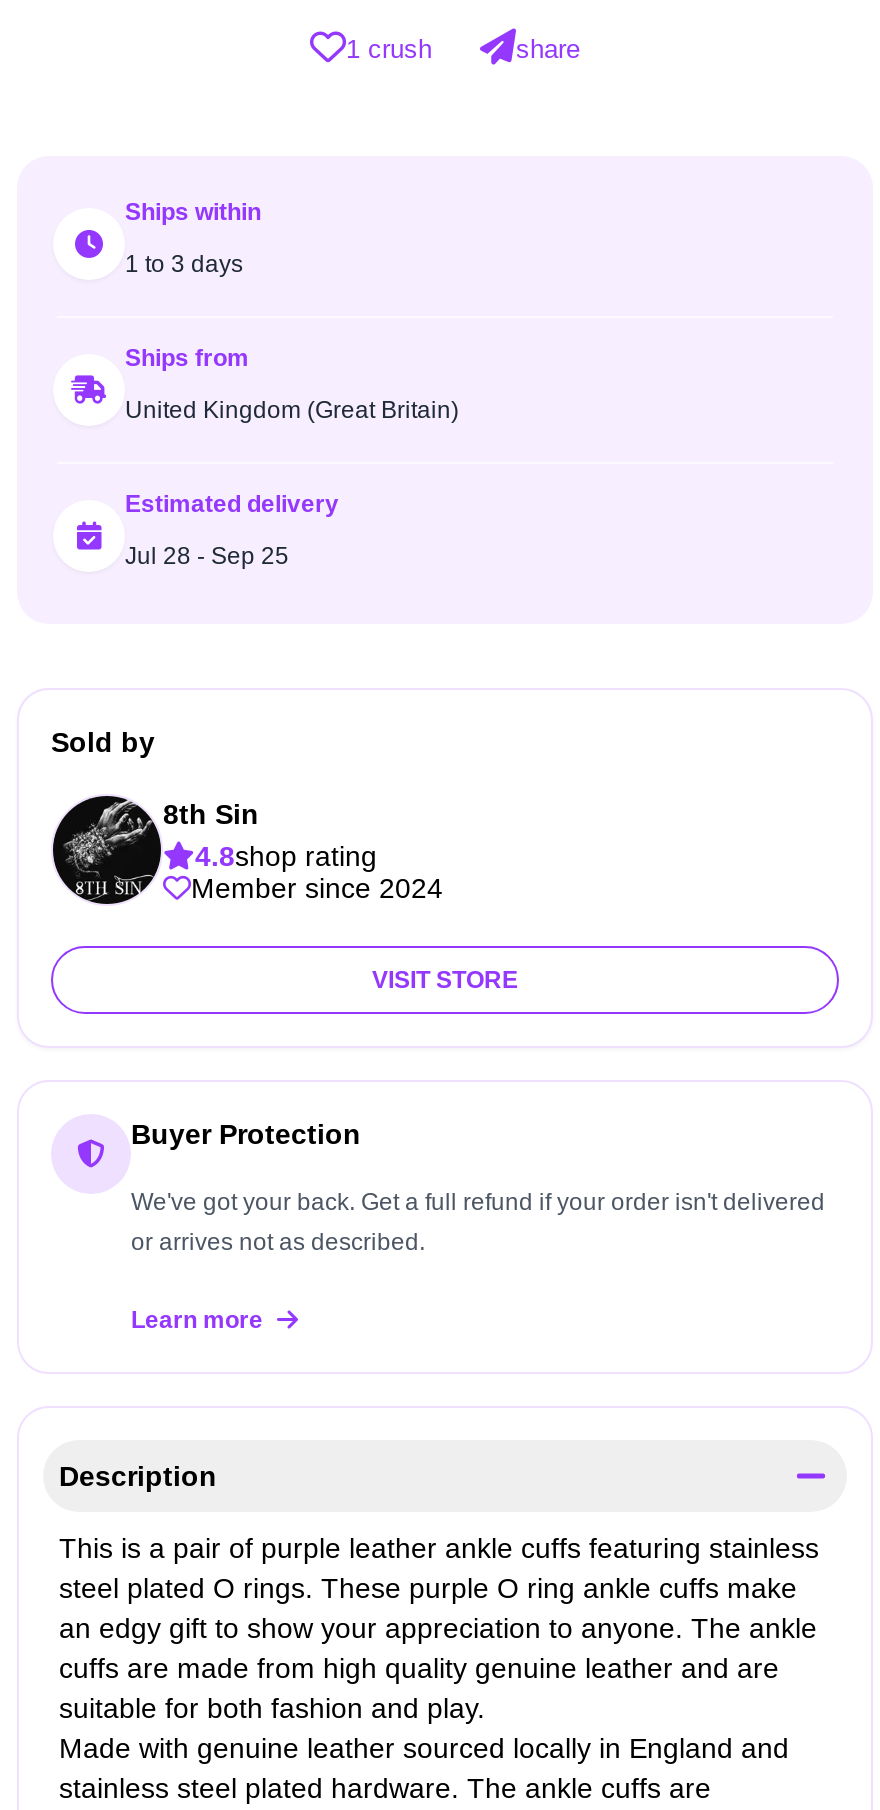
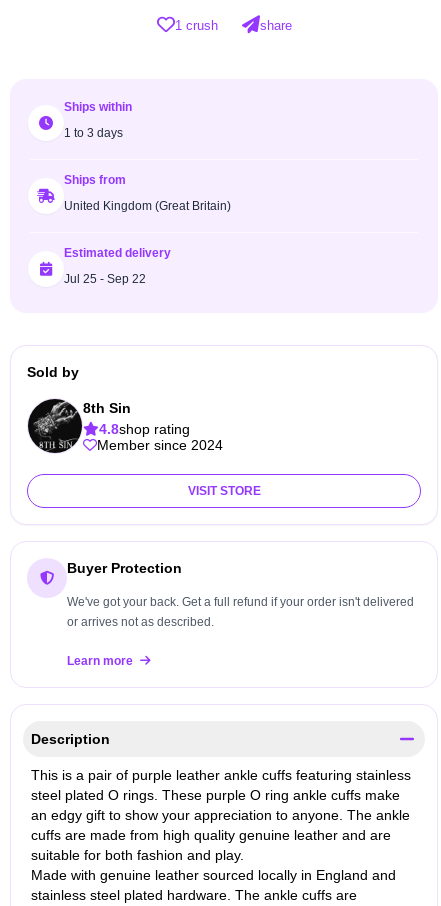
- Jul 28 - Sep 25
+ Jul 25 - Sep 22
